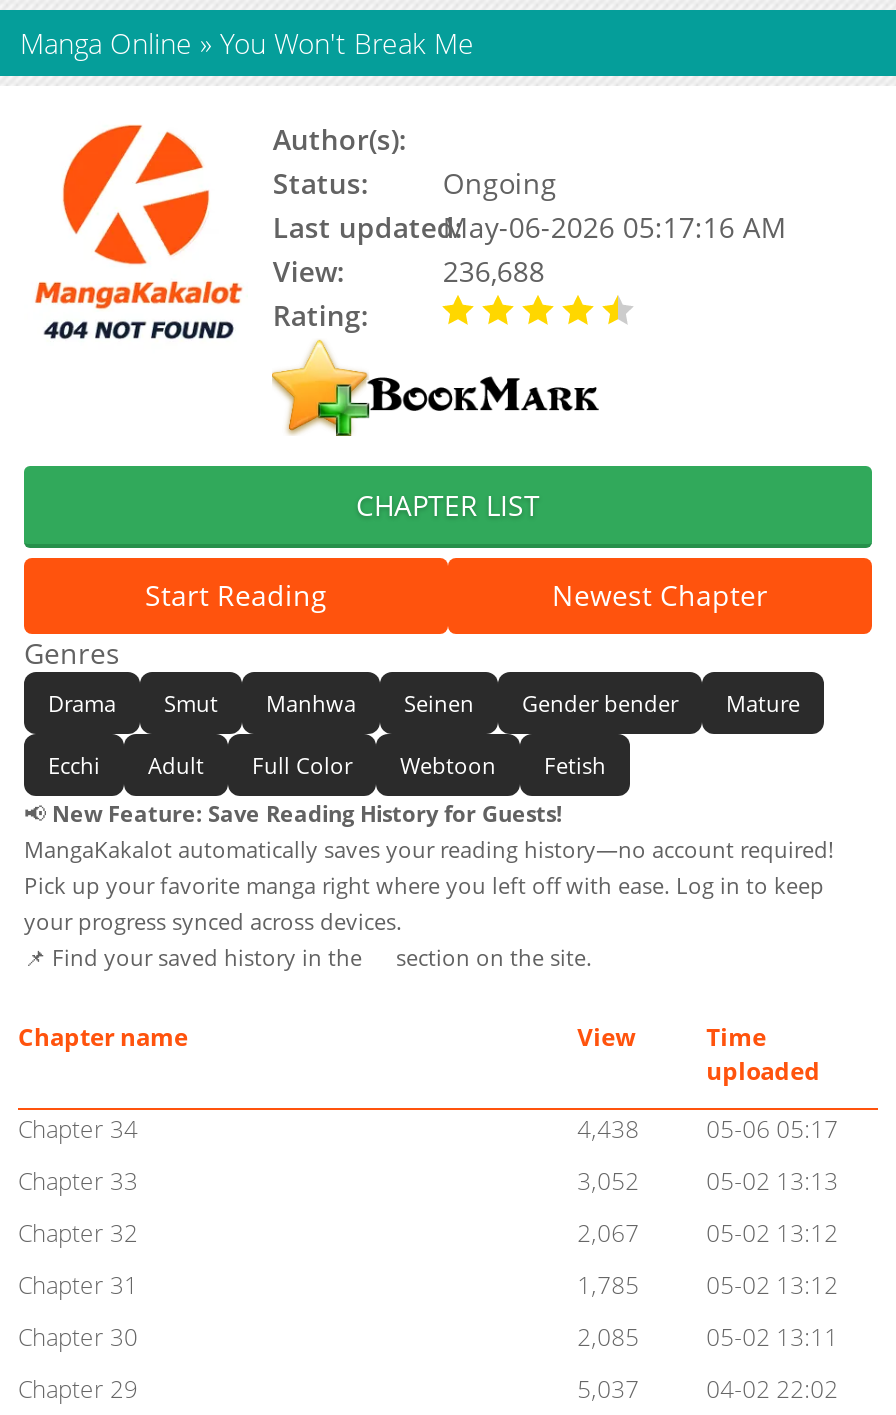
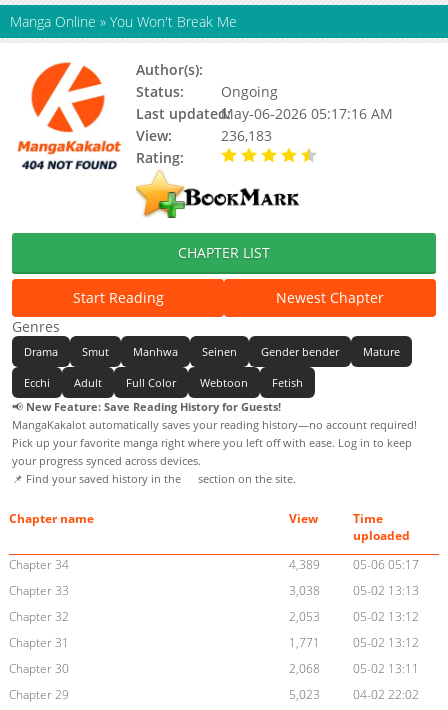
- 236,688
+ 236,183

- 4,438 05-06 05:17
+ 4,389 05-06 05:17

- 3,052 05-02 13:13
+ 3,038 05-02 13:13

- 2,067 05-02 13:12
+ 2,053 05-02 13:12

- 1,785 05-02 13:12
+ 1,771 05-02 13:12

- 2,085 05-02 13:11
+ 2,068 05-02 13:11

- 5,037 04-02 22:02
+ 5,023 04-02 22:02
